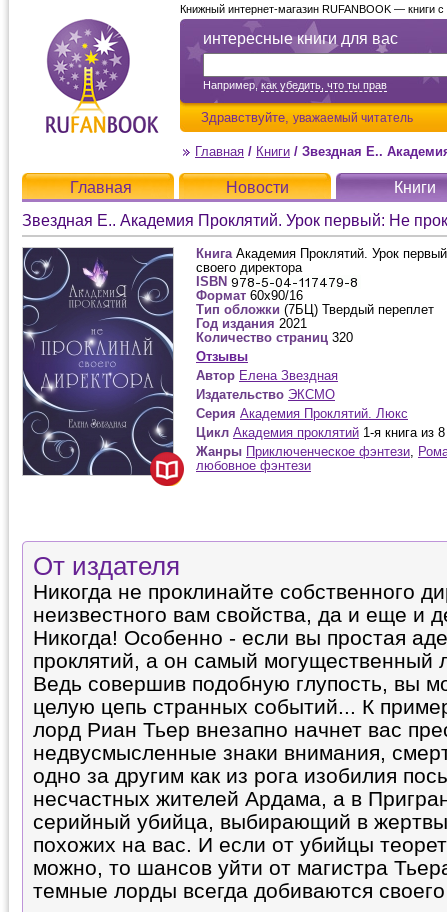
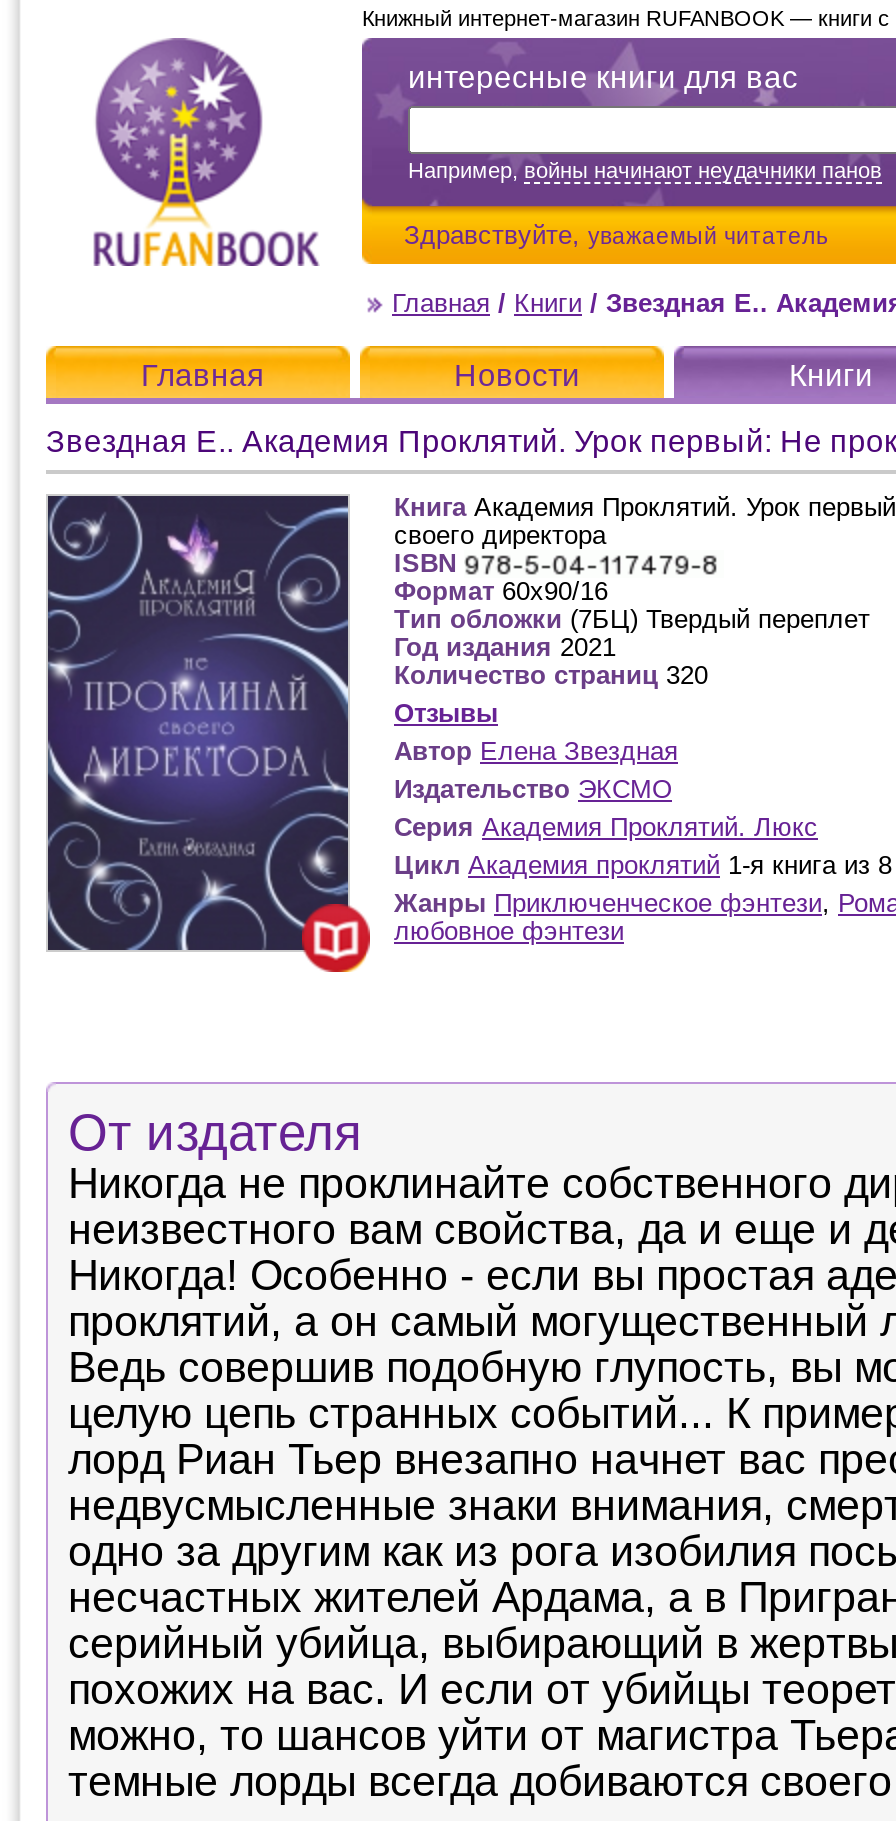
- Например, как убедить, что ты прав
+ Например, войны начинают неудачники панов
